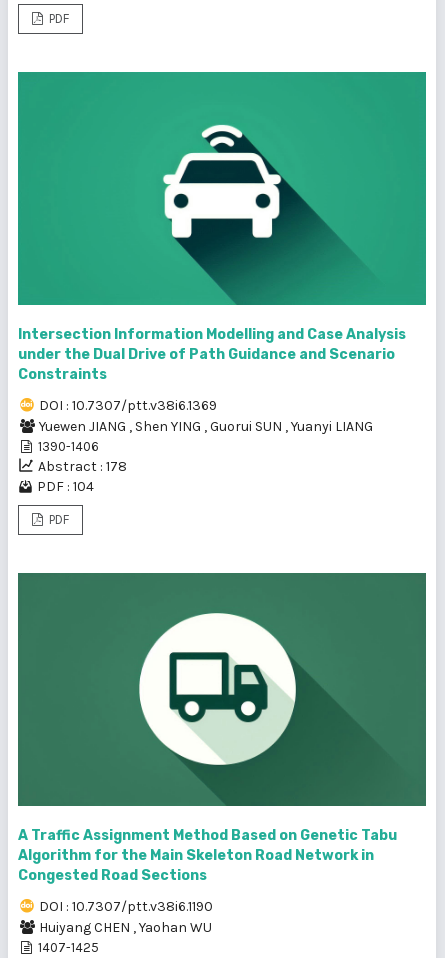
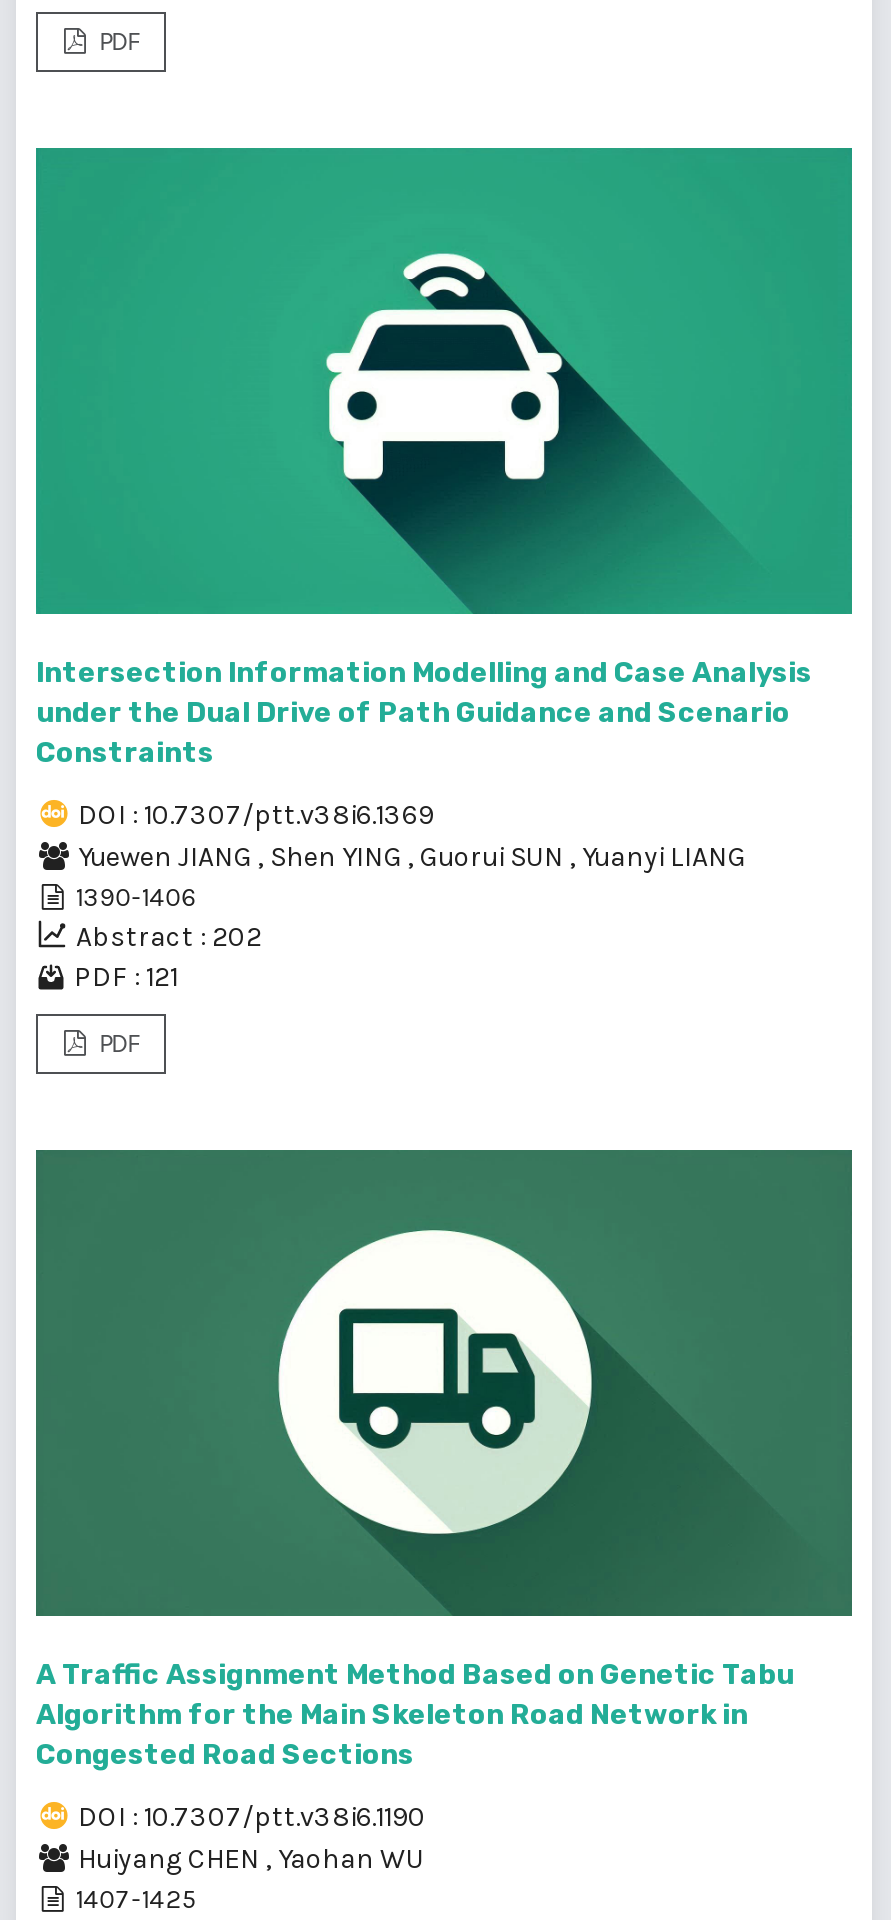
- Abstract : 178
+ Abstract : 202

- PDF : 104
+ PDF : 121
